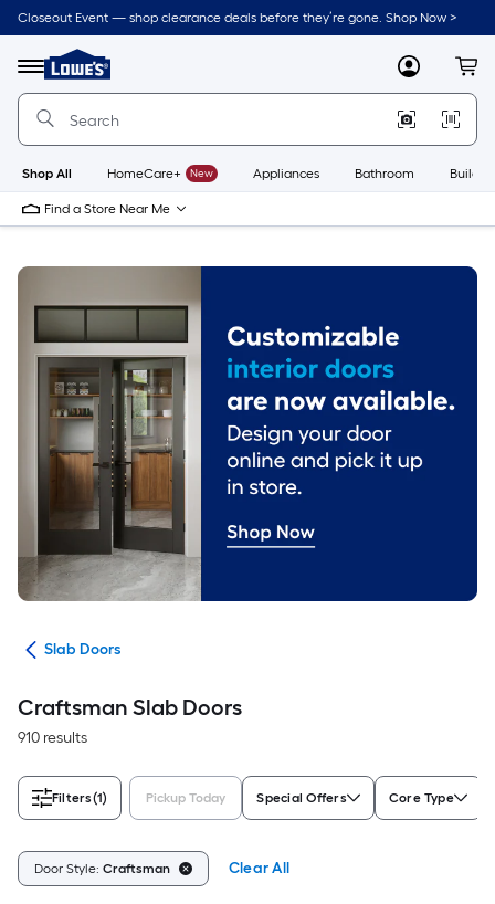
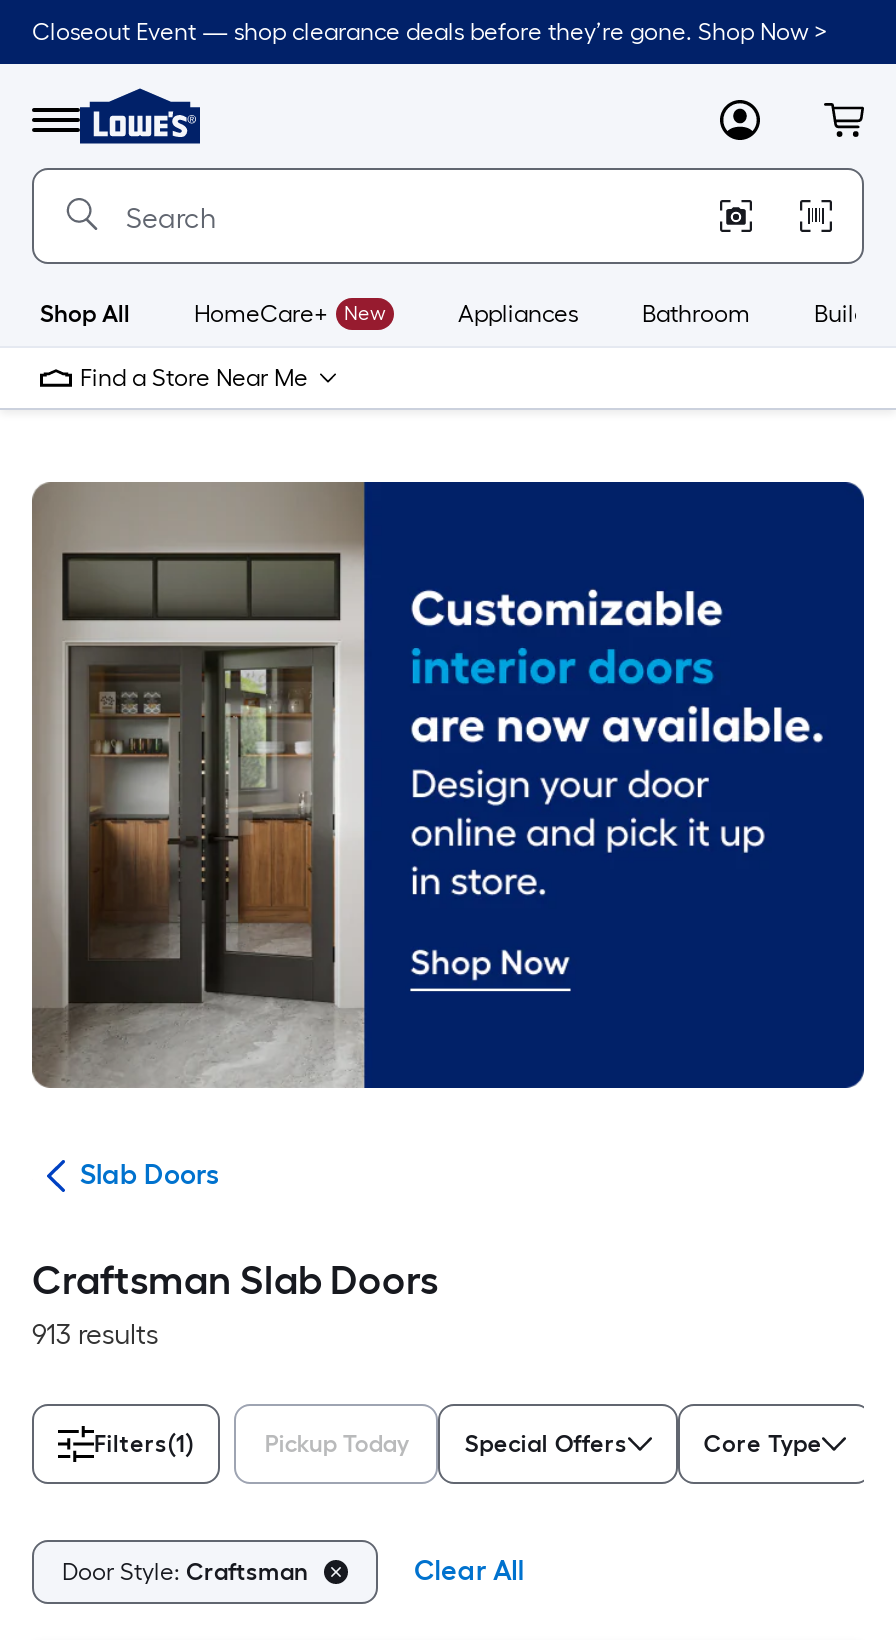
- 910 results
+ 913 results
